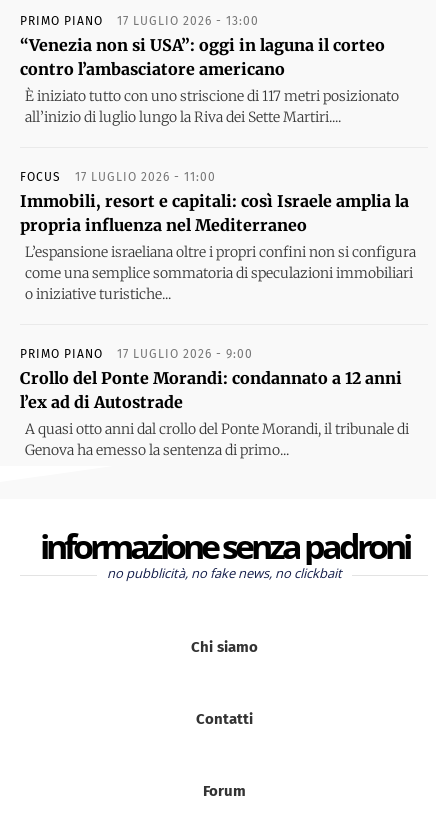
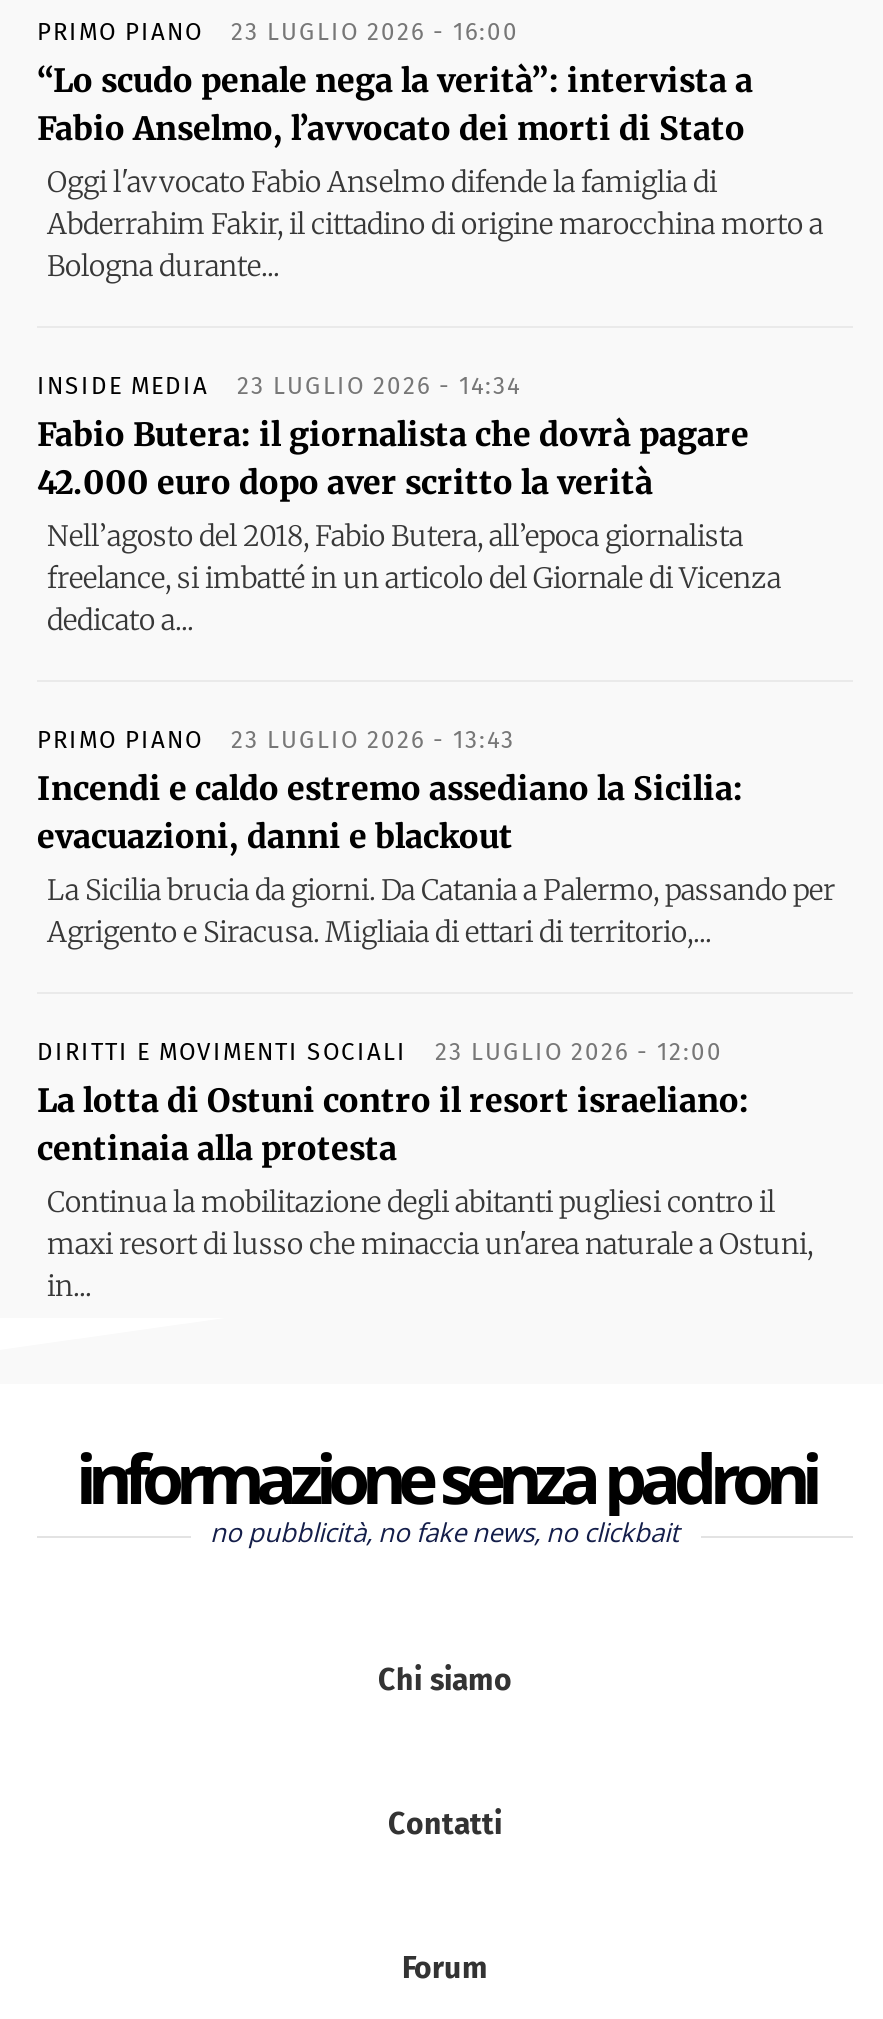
- 17 LUGLIO 2026 - 13:00
- “Venezia non si USA”: oggi in laguna il corteo
- contro l’ambasciatore americano
- È iniziato tutto con uno striscione di 117 metri posizionato
- all’inizio di luglio lungo la Riva dei Sette Martiri....
+ 23 LUGLIO 2026 - 16:00
+ “Lo scudo penale nega la verità”: intervista a
+ Fabio Anselmo, l’avvocato dei morti di Stato
+ Oggi l'avvocato Fabio Anselmo difende la famiglia di
+ Abderrahim Fakir, il cittadino di origine marocchina morto a
+ Bologna durante...

- FOCUS
- 17 LUGLIO 2026 - 11:00
- Immobili, resort e capitali: così Israele amplia la
- propria influenza nel Mediterraneo
- L’espansione israeliana oltre i propri confini non si configura
- come una semplice sommatoria di speculazioni immobiliari
- o iniziative turistiche...
+ INSIDE MEDIA
+ 23 LUGLIO 2026 - 14:34
+ Fabio Butera: il giornalista che dovrà pagare
+ 42.000 euro dopo aver scritto la verità
+ Nell’agosto del 2018, Fabio Butera, all’epoca giornalista
+ freelance, si imbatté in un articolo del Giornale di Vicenza
+ dedicato a...

- 17 LUGLIO 2026 - 9:00
- Crollo del Ponte Morandi: condannato a 12 anni
- l’ex ad di Autostrade
- A quasi otto anni dal crollo del Ponte Morandi, il tribunale di
- Genova ha emesso la sentenza di primo...
+ 23 LUGLIO 2026 - 13:43
+ Incendi e caldo estremo assediano la Sicilia:
+ evacuazioni, danni e blackout
+ La Sicilia brucia da giorni. Da Catania a Palermo, passando per
+ Agrigento e Siracusa. Migliaia di ettari di territorio,...
+ DIRITTI E MOVIMENTI SOCIALI
+ 23 LUGLIO 2026 - 12:00
+ La lotta di Ostuni contro il resort israeliano:
+ centinaia alla protesta
+ Continua la mobilitazione degli abitanti pugliesi contro il
+ maxi resort di lusso che minaccia un'area naturale a Ostuni,
+ in...
